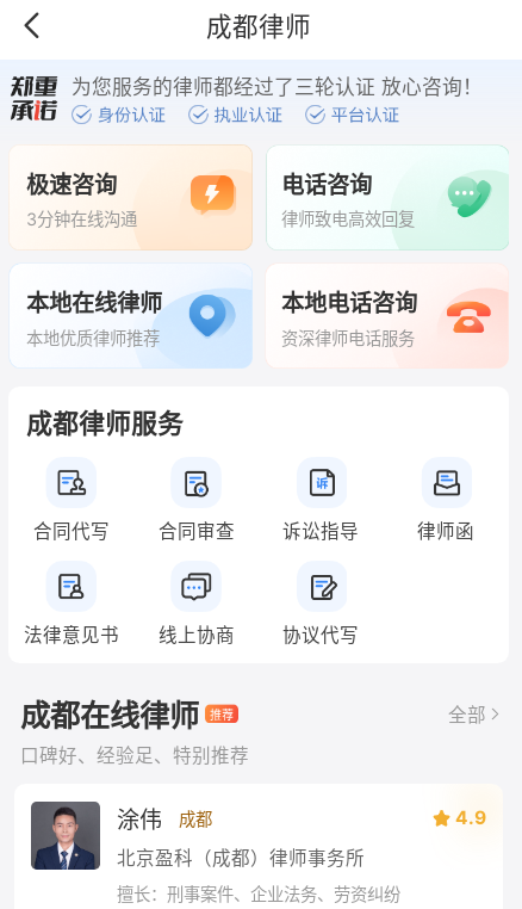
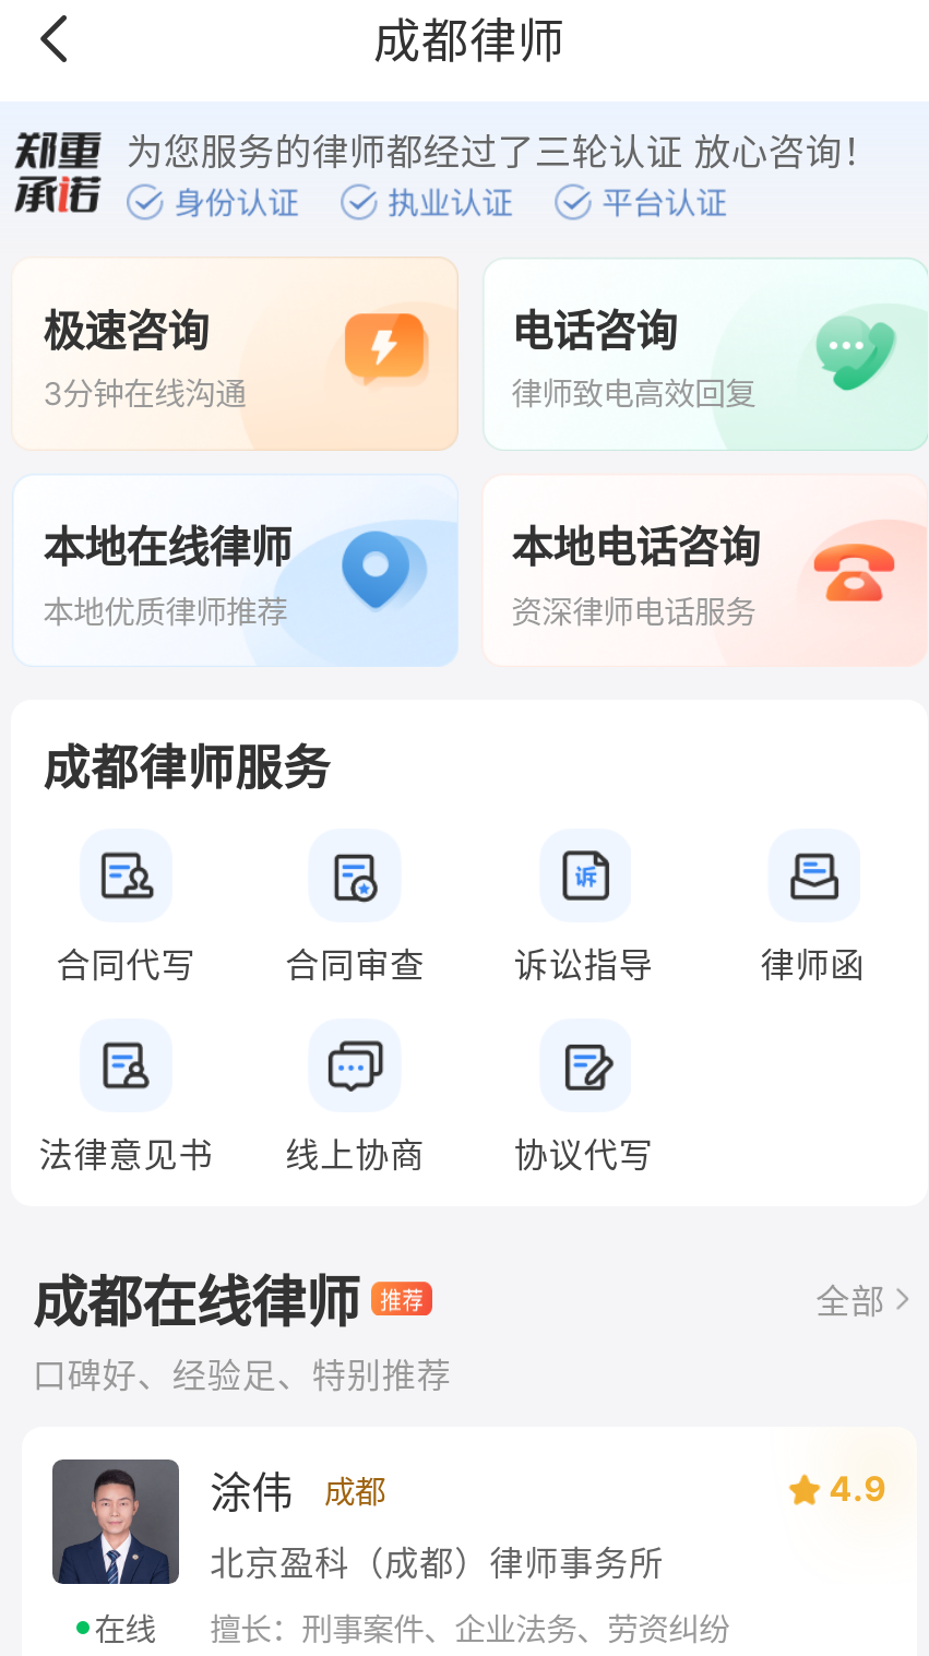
+ 在线
